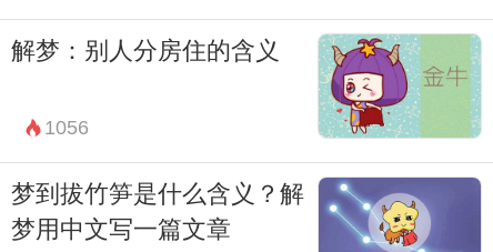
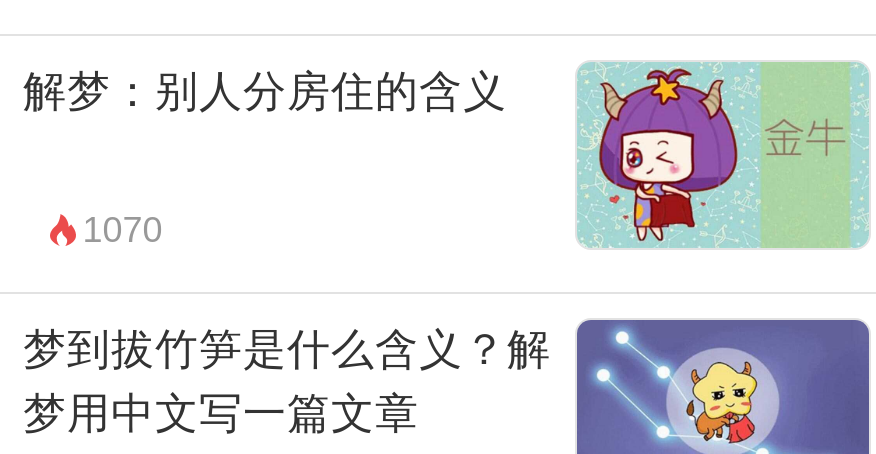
- 1056
+ 1070
